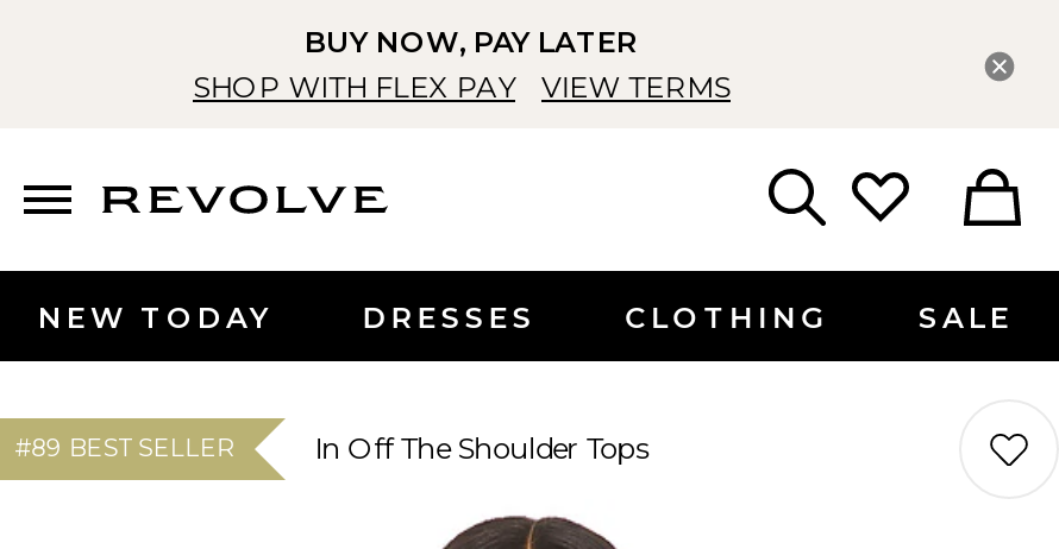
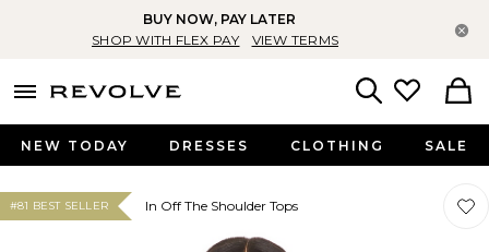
- #89 BEST SELLER
+ #81 BEST SELLER
